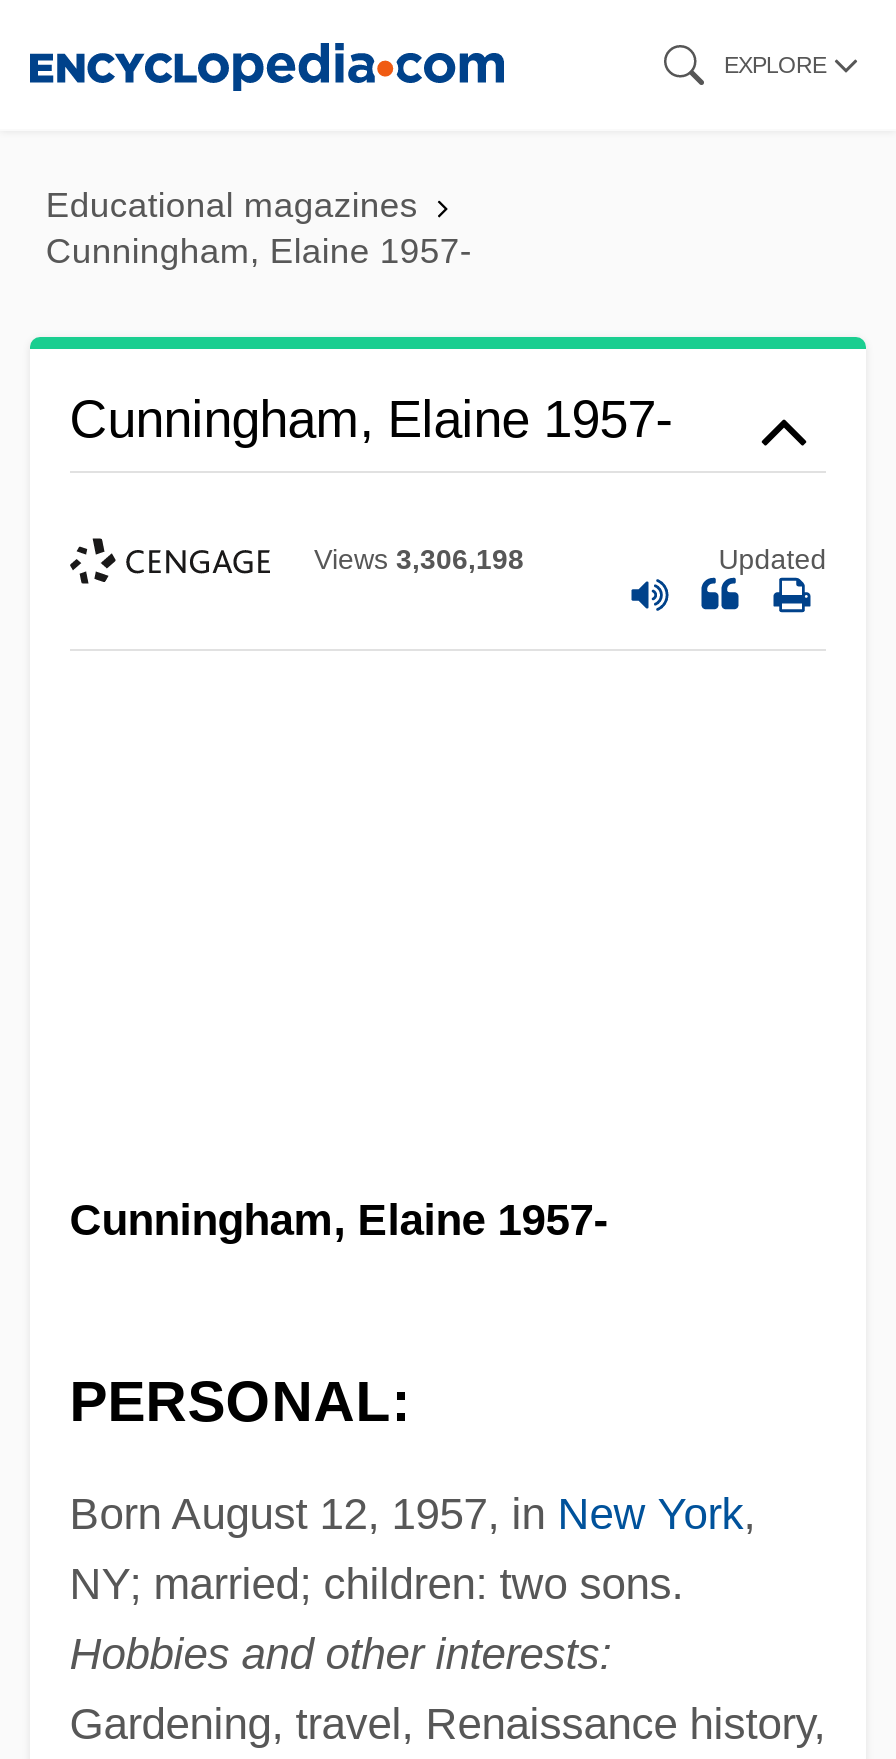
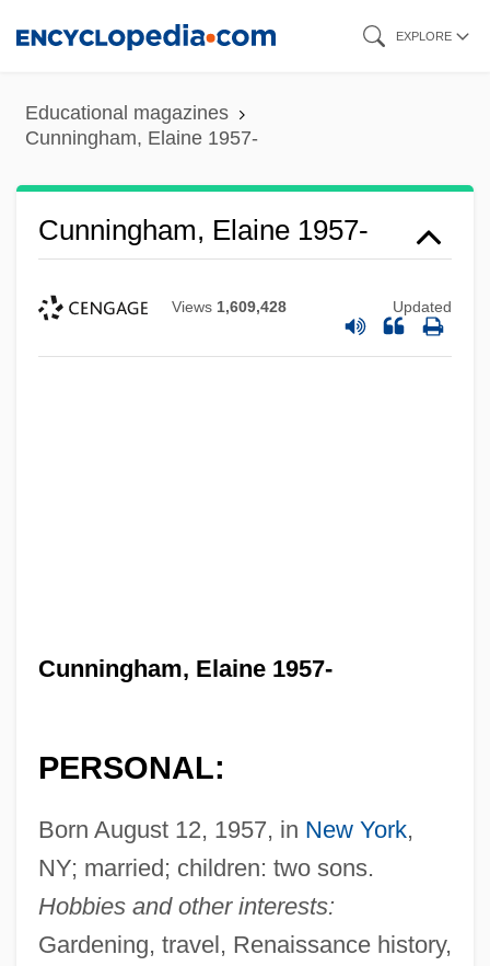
- Views 3,306,198
+ Views 1,609,428
